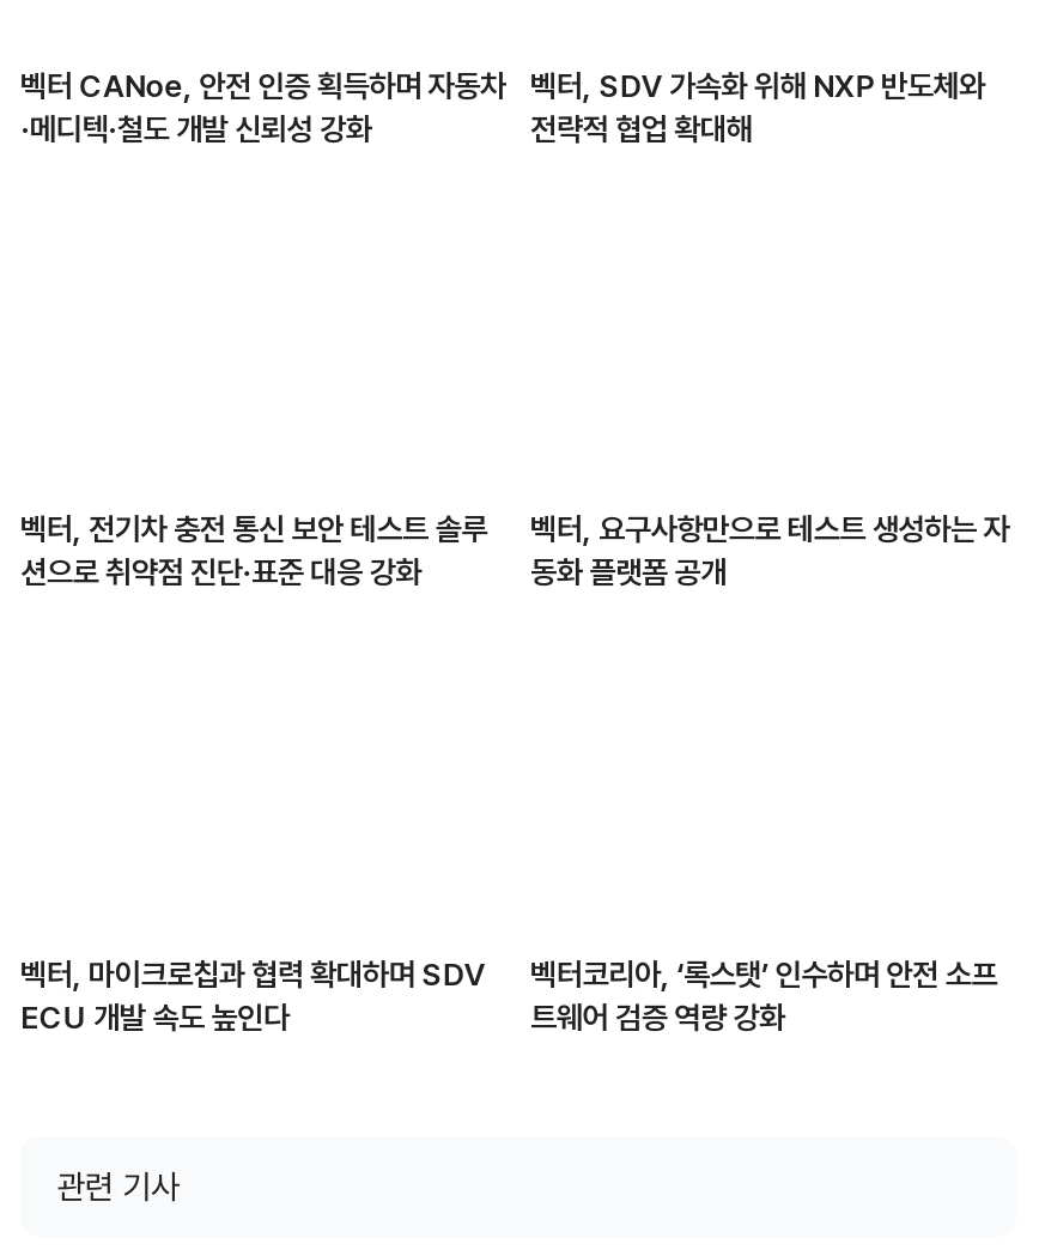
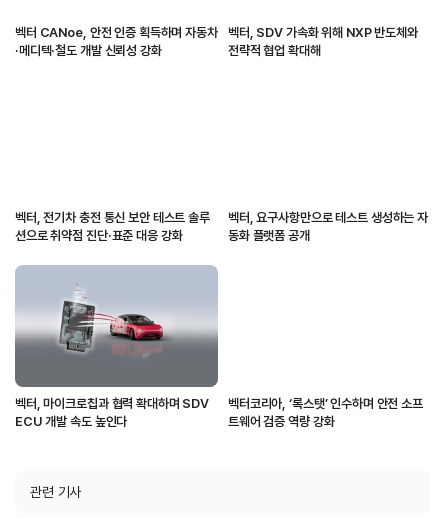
+ [image]
